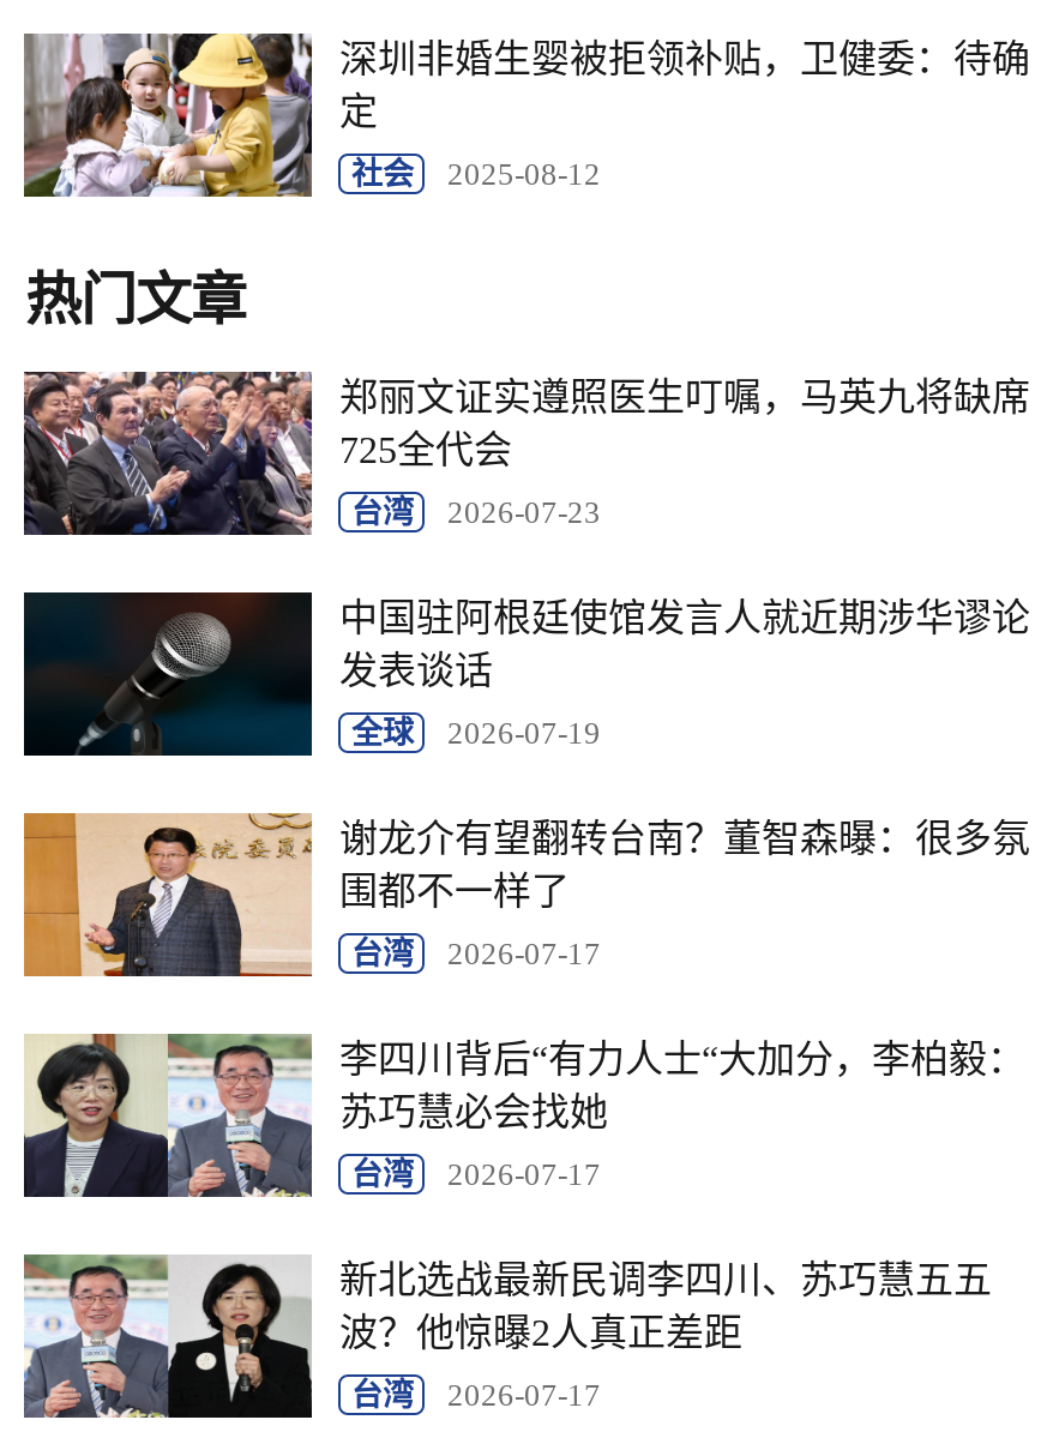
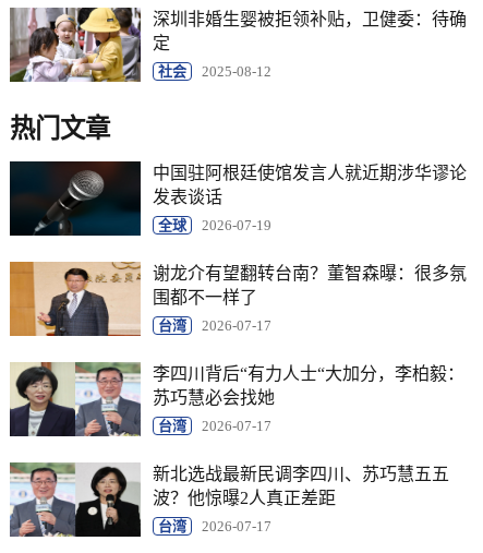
- [image]
- 郑丽文证实遵照医生叮嘱，马英九将缺席
- 725全代会
- 台湾
- 2026-07-23
